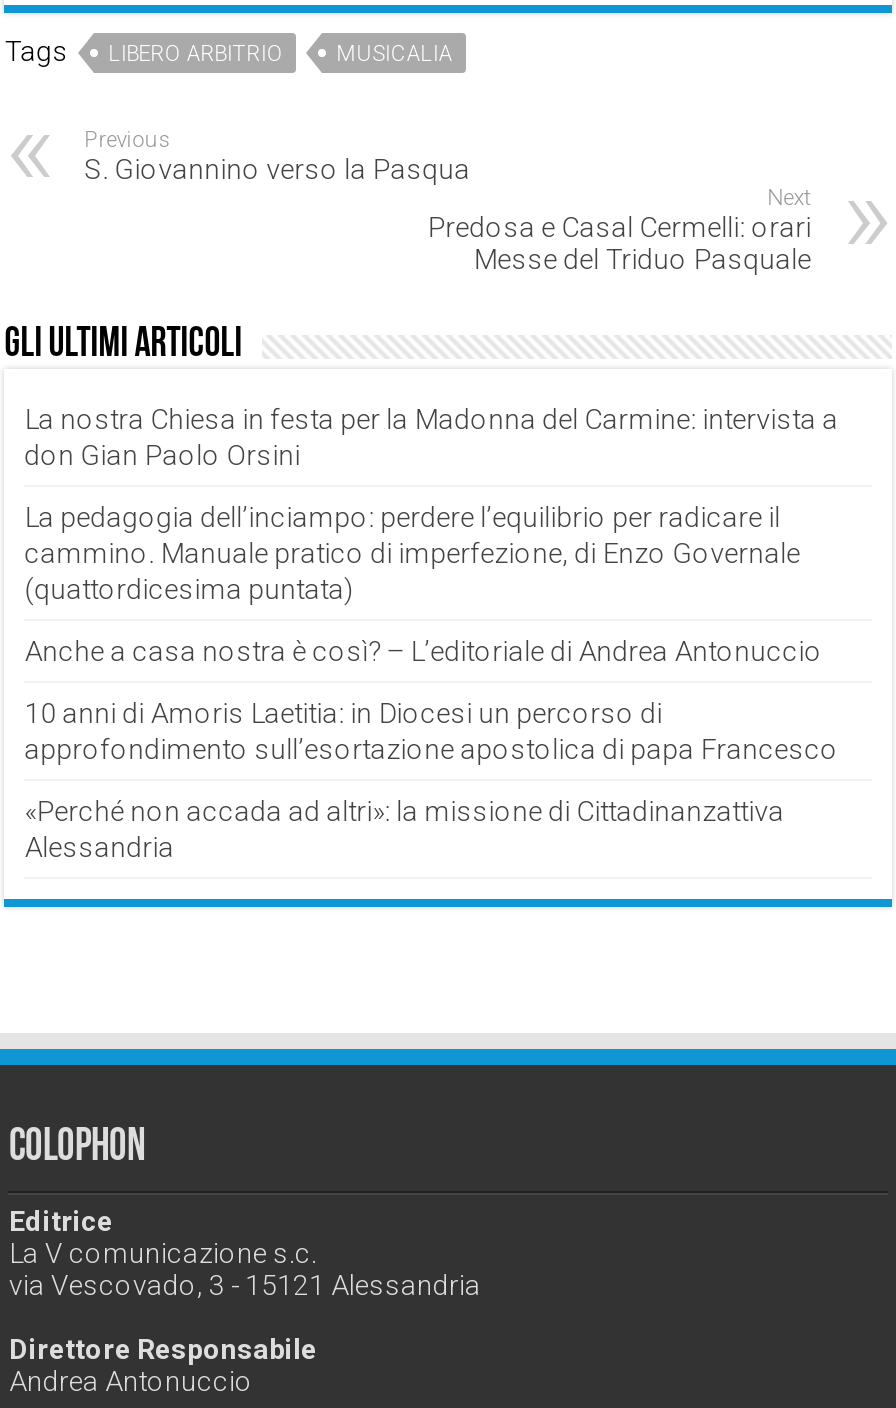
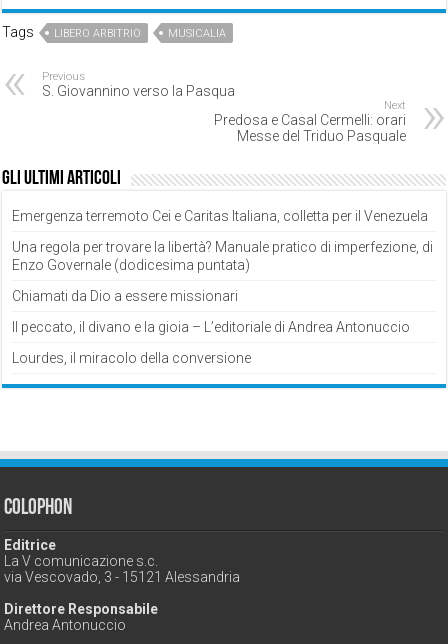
- La nostra Chiesa in festa per la Madonna del Carmine: intervista a
- don Gian Paolo Orsini
+ Emergenza terremoto Cei e Caritas Italiana, colletta per il Venezuela

- La pedagogia dell’inciampo: perdere l’equilibrio per radicare il
- cammino. Manuale pratico di imperfezione, di Enzo Governale
- (quattordicesima puntata)
+ Una regola per trovare la libertà? Manuale pratico di imperfezione, di
+ Enzo Governale (dodicesima puntata)

- Anche a casa nostra è così? – L’editoriale di Andrea Antonuccio
+ Chiamati da Dio a essere missionari

- 10 anni di Amoris Laetitia: in Diocesi un percorso di
- approfondimento sull’esortazione apostolica di papa Francesco
+ Il peccato, il divano e la gioia – L’editoriale di Andrea Antonuccio

- «Perché non accada ad altri»: la missione di Cittadinanzattiva
- Alessandria
+ Lourdes, il miracolo della conversione
